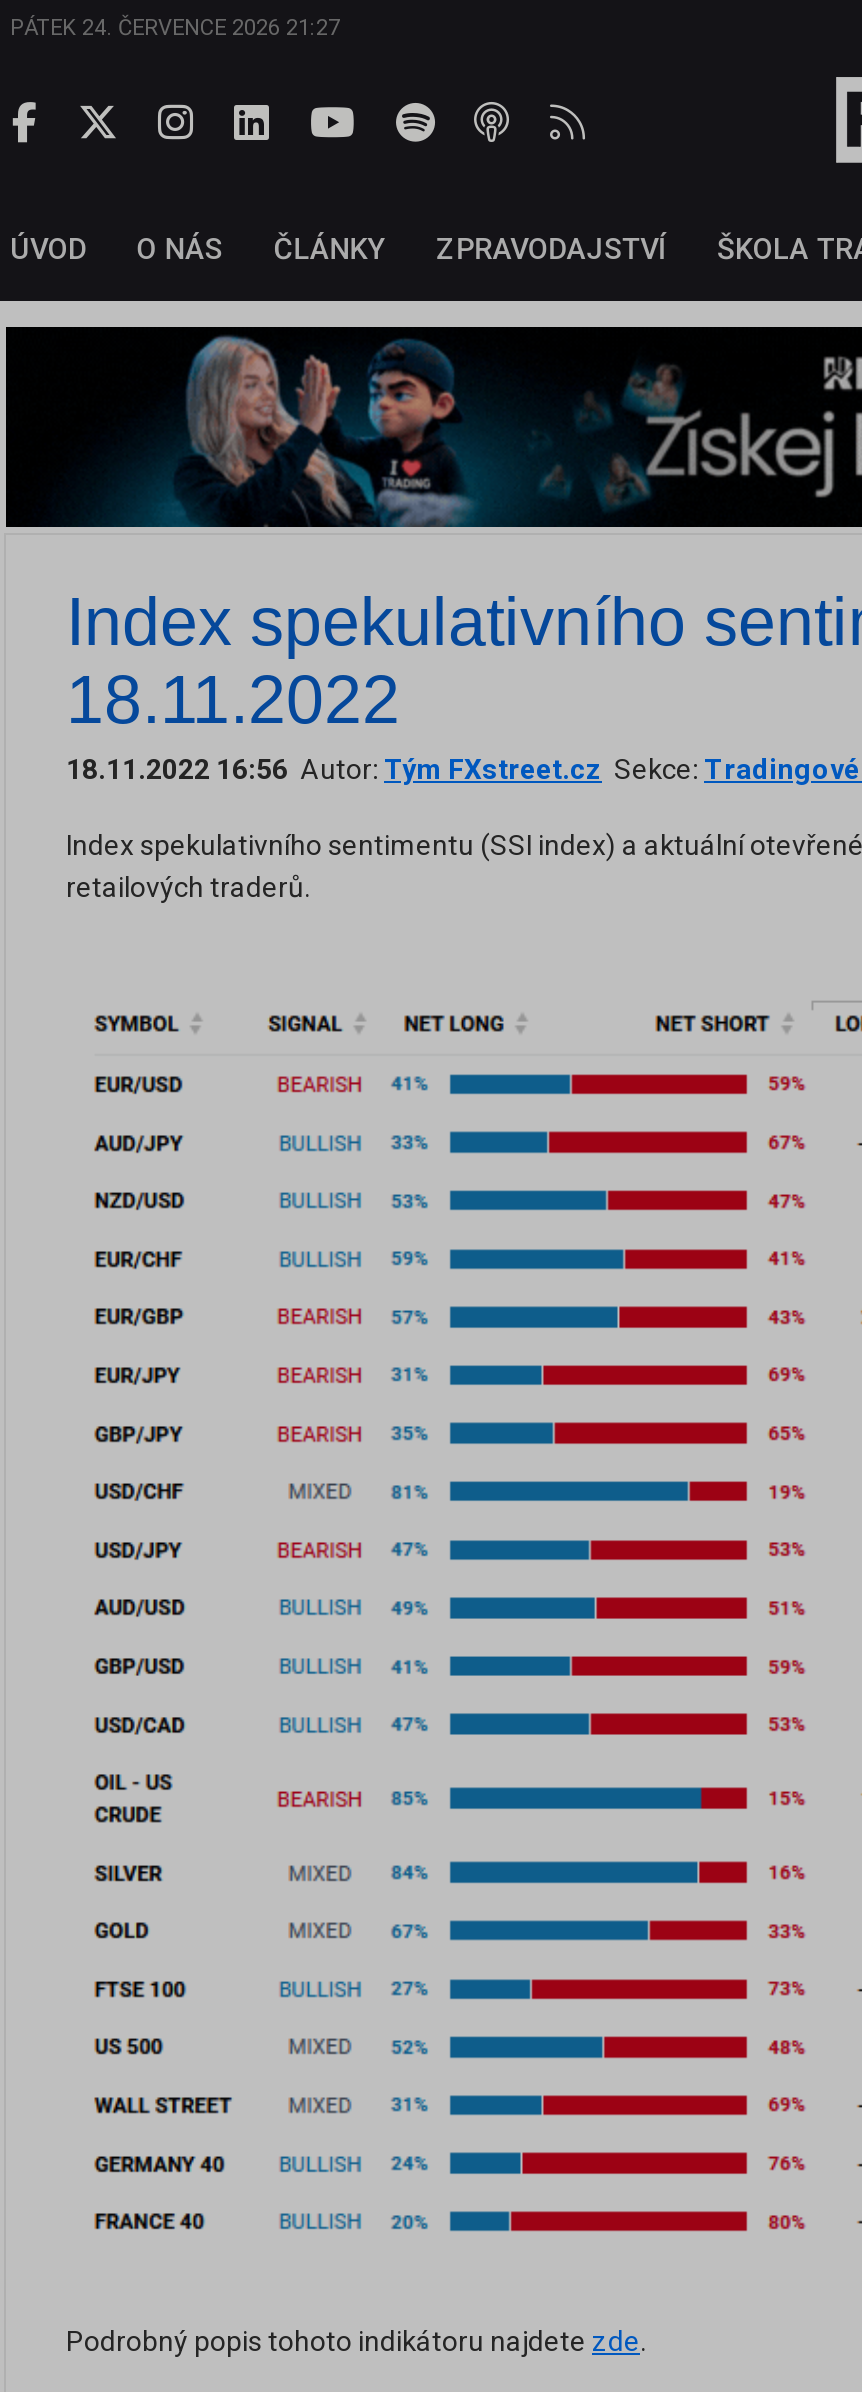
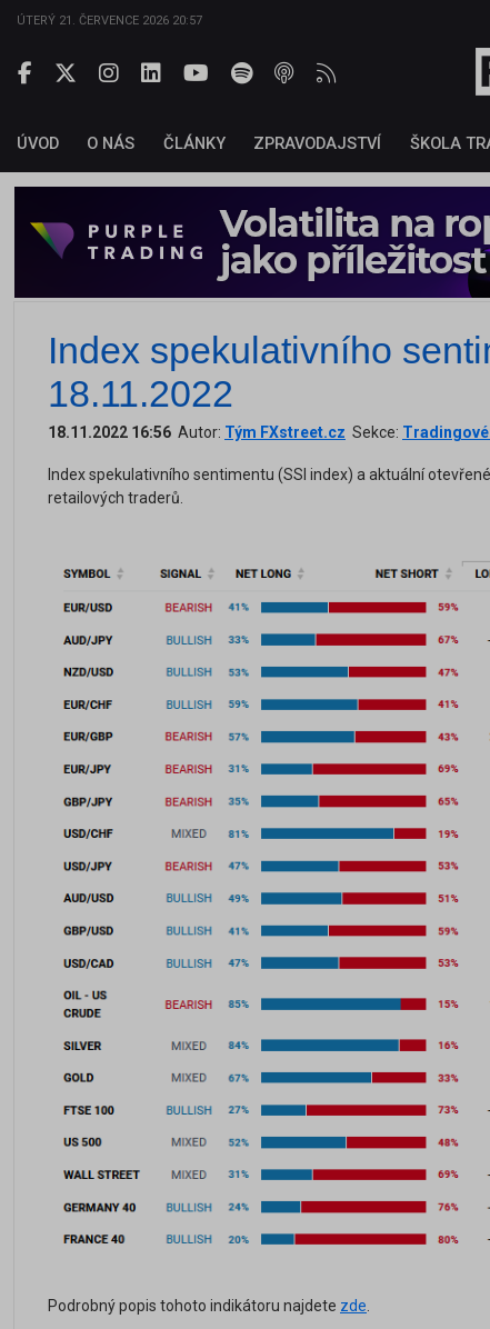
- PÁTEK 24. ČERVENCE 2026 21:27
+ ÚTERÝ 21. ČERVENCE 2026 20:57

- [image]
+ [image]
